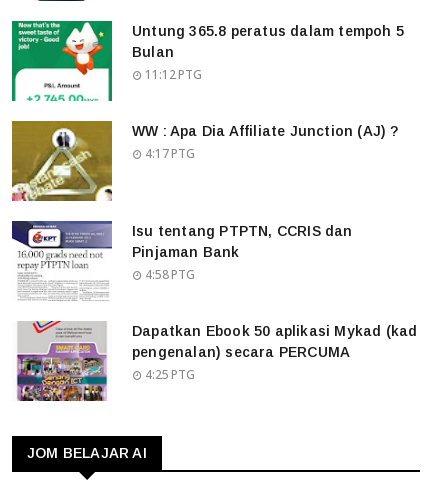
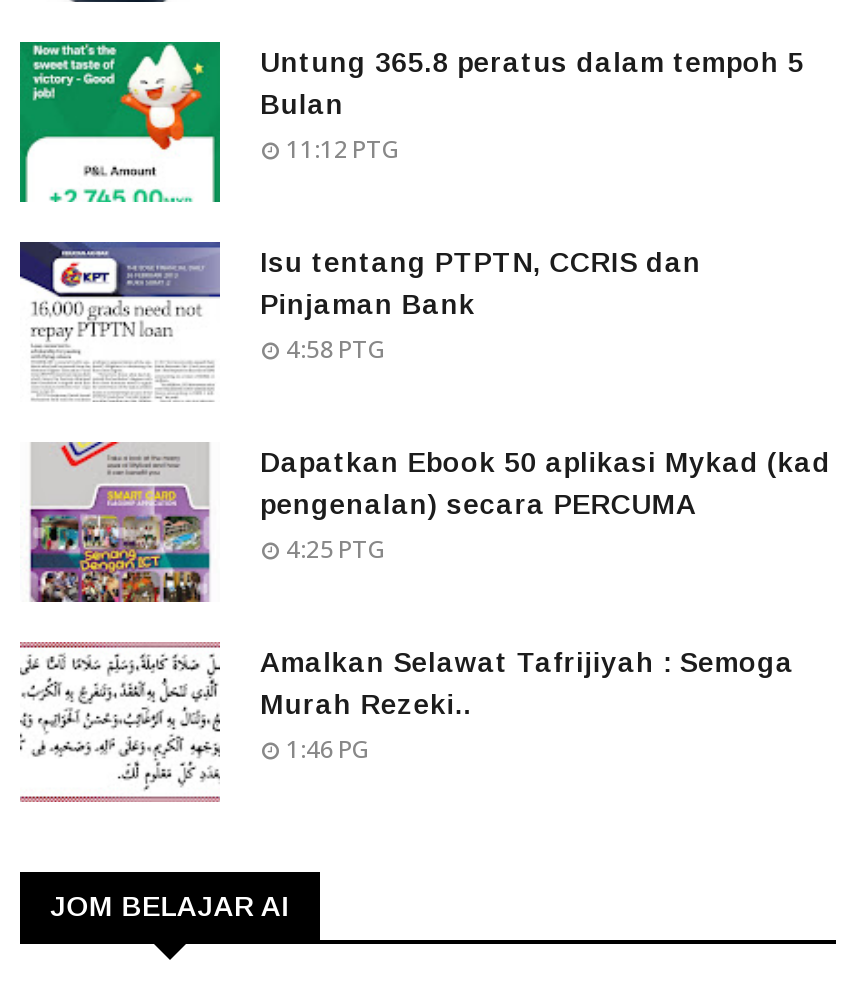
- [image]
- WW : Apa Dia Affiliate Junction (AJ) ?
- 4:17 PTG

moved up: [image] | Isu tentang PTPTN, CCRIS dan | Pinjaman Bank | 4:58 PTG | Dapatkan Ebook 50 aplikasi Mykad (kad | pengenalan) secara PERCUMA | 4:25 PTG

+ [image]
+ Amalkan Selawat Tafrijiyah : Semoga
+ Murah Rezeki..
+ 1:46 PG
